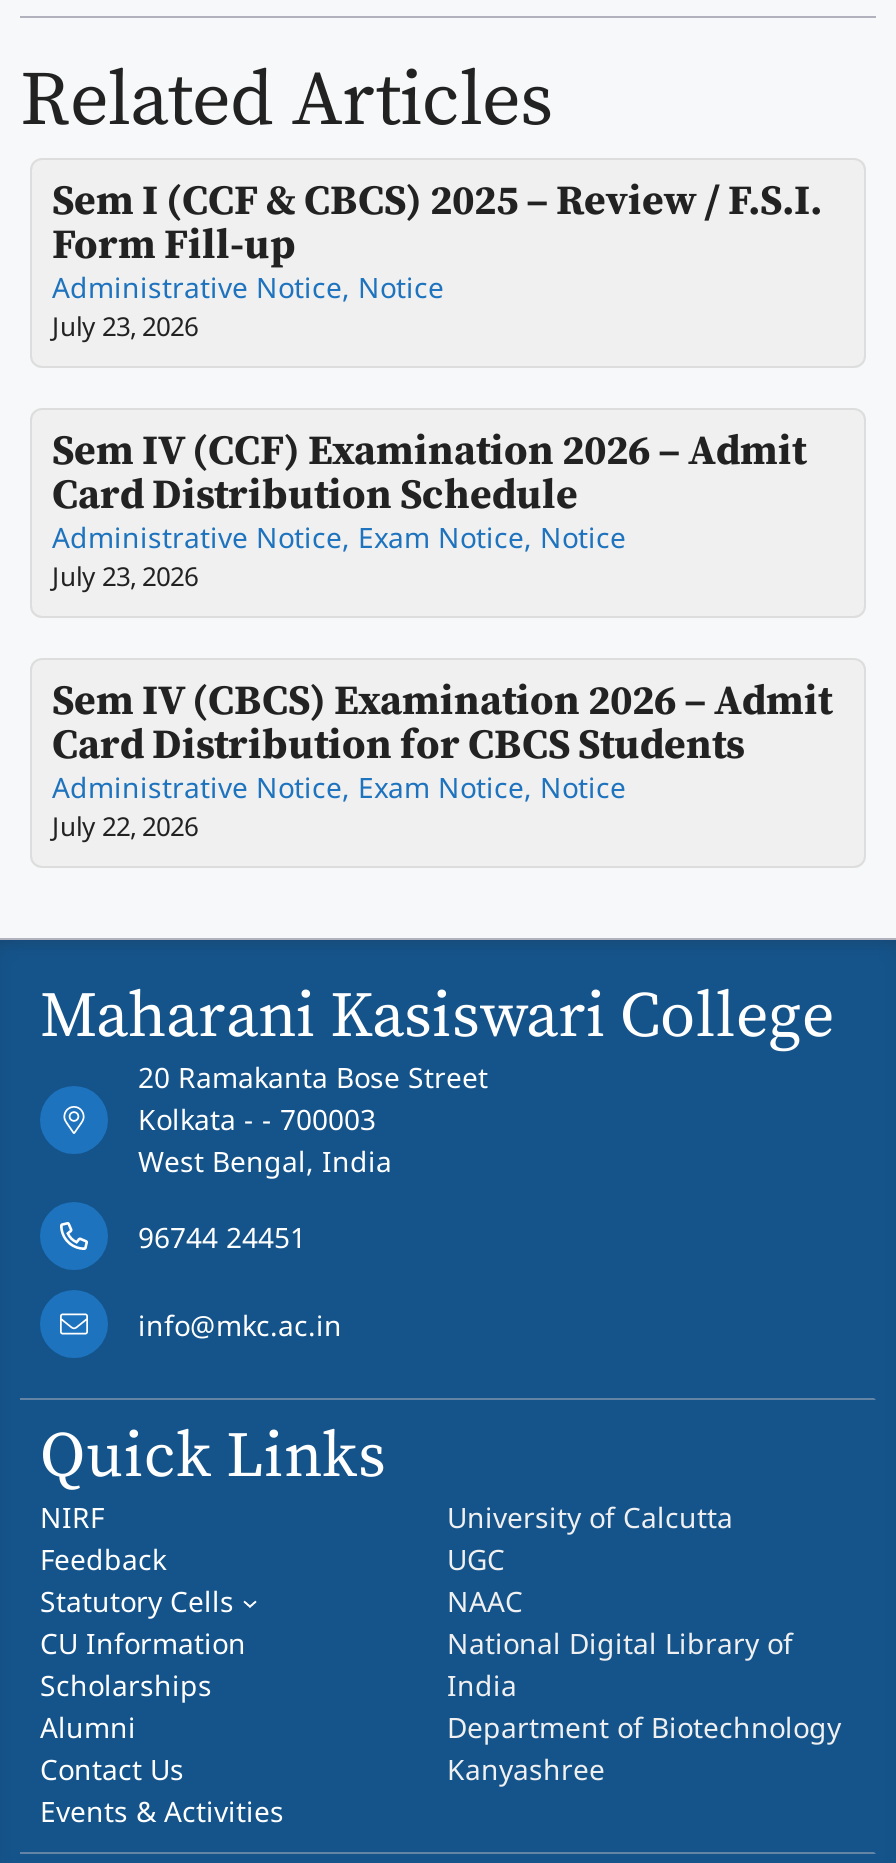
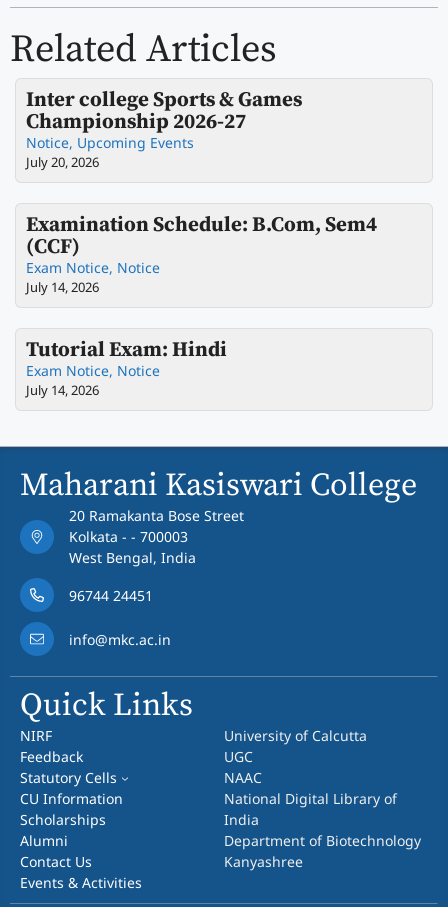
- Sem I (CCF & CBCS) 2025 – Review / F.S.I.
- Form Fill-up
- Administrative Notice, Notice
- July 23, 2026
+ Inter college Sports & Games
+ Championship 2026-27
+ Notice, Upcoming Events
+ July 20, 2026

- Sem IV (CCF) Examination 2026 – Admit
- Card Distribution Schedule
- Administrative Notice, Exam Notice, Notice
- July 23, 2026
+ Examination Schedule: B.Com, Sem4
+ (CCF)
+ Exam Notice, Notice
+ July 14, 2026

- Sem IV (CBCS) Examination 2026 – Admit
- Card Distribution for CBCS Students
- Administrative Notice, Exam Notice, Notice
- July 22, 2026
+ Tutorial Exam: Hindi
+ Exam Notice, Notice
+ July 14, 2026
